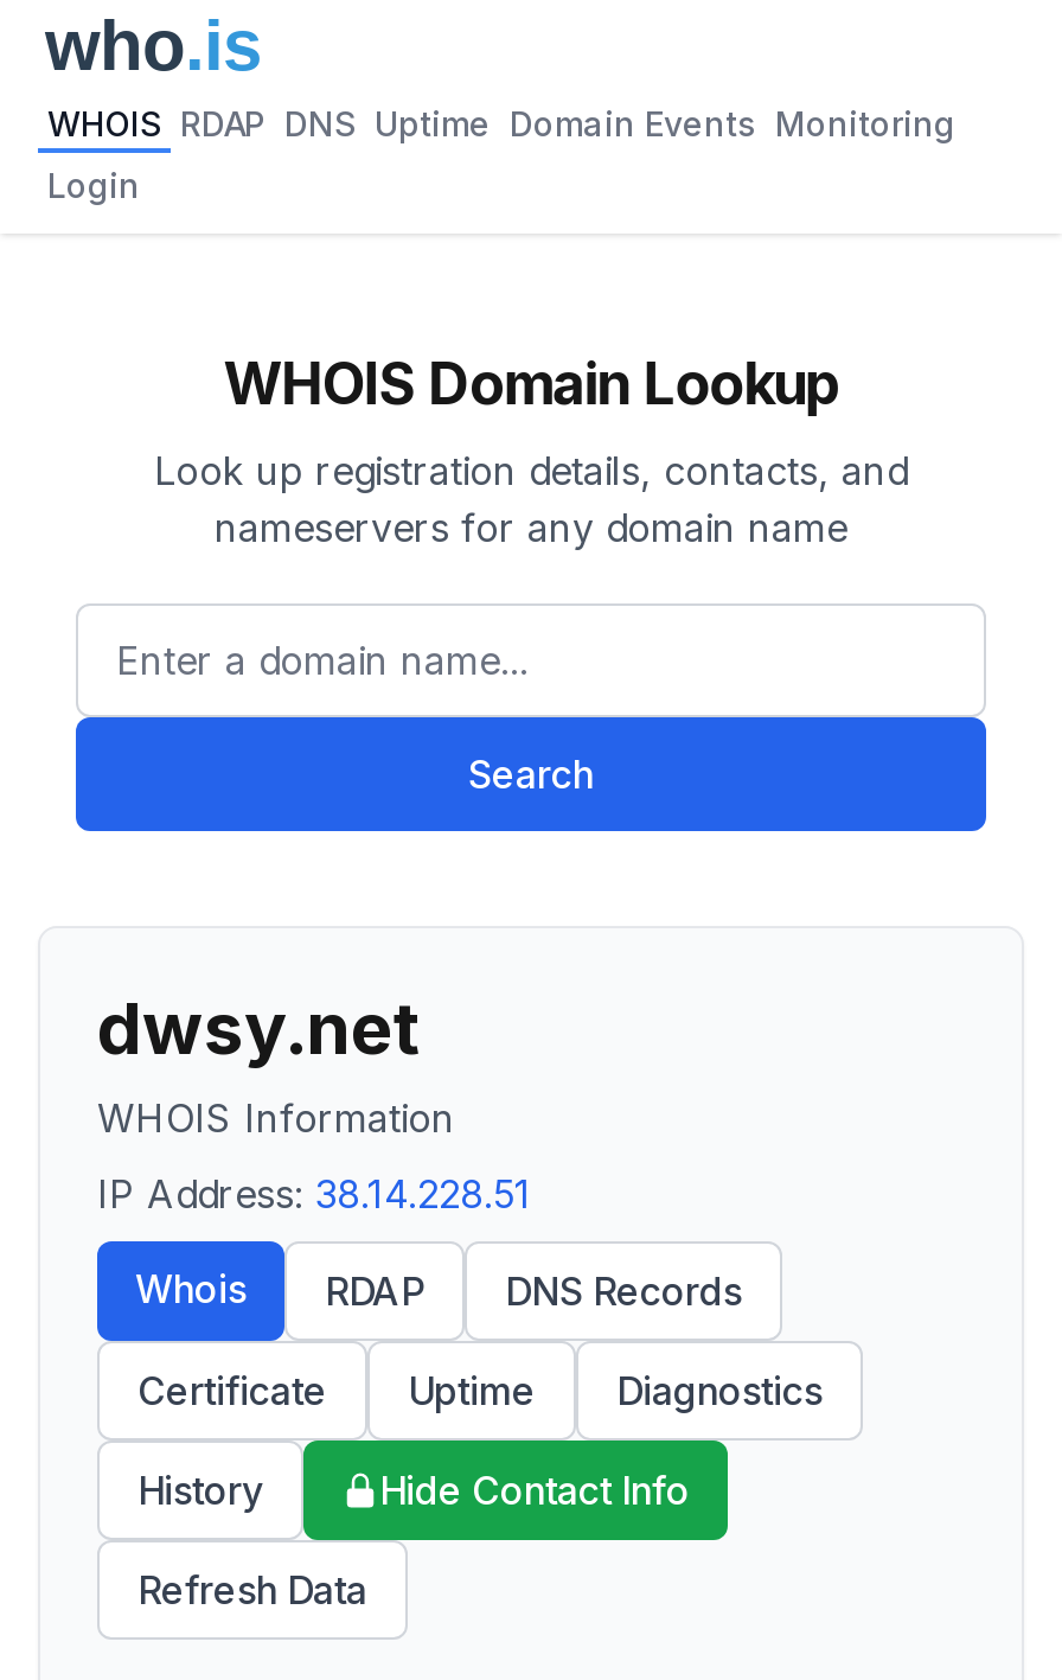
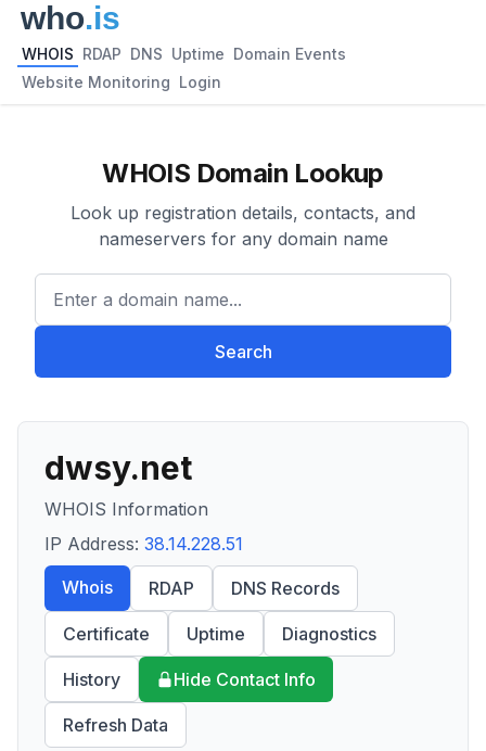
- WHOIS RDAP DNS Uptime Domain Events Monitoring
+ WHOIS RDAP DNS Uptime Domain Events

- Login
+ Website Monitoring Login
